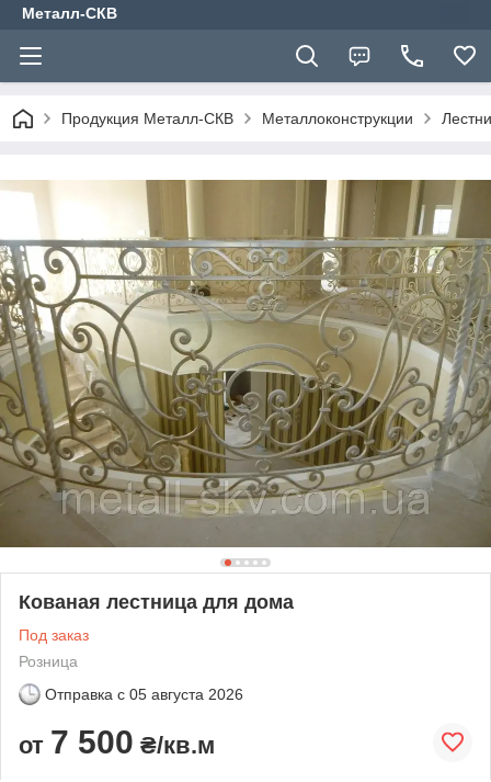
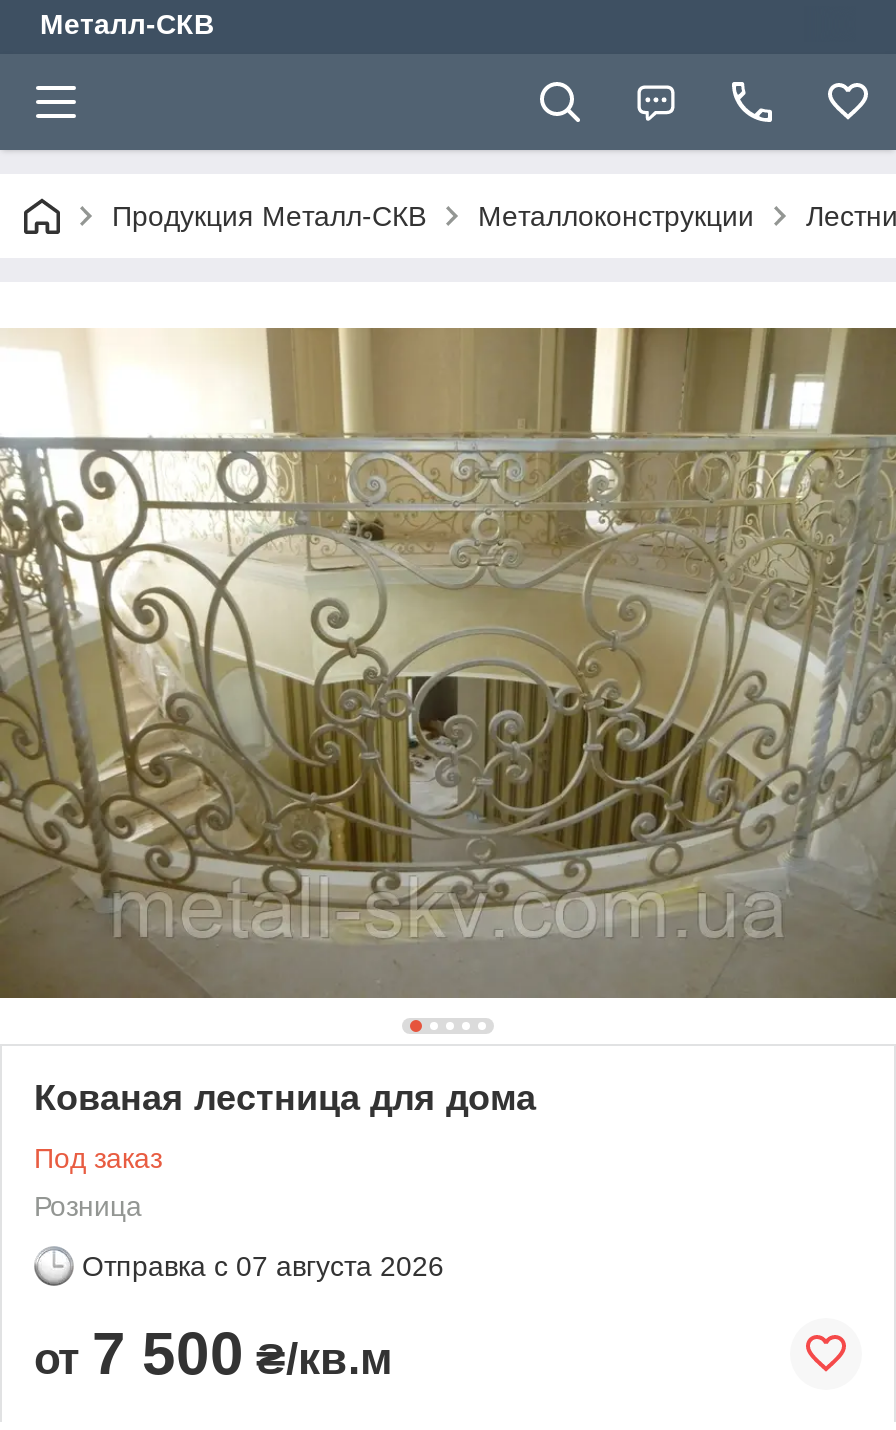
- Отправка с 05 августа 2026
+ Отправка с 07 августа 2026
